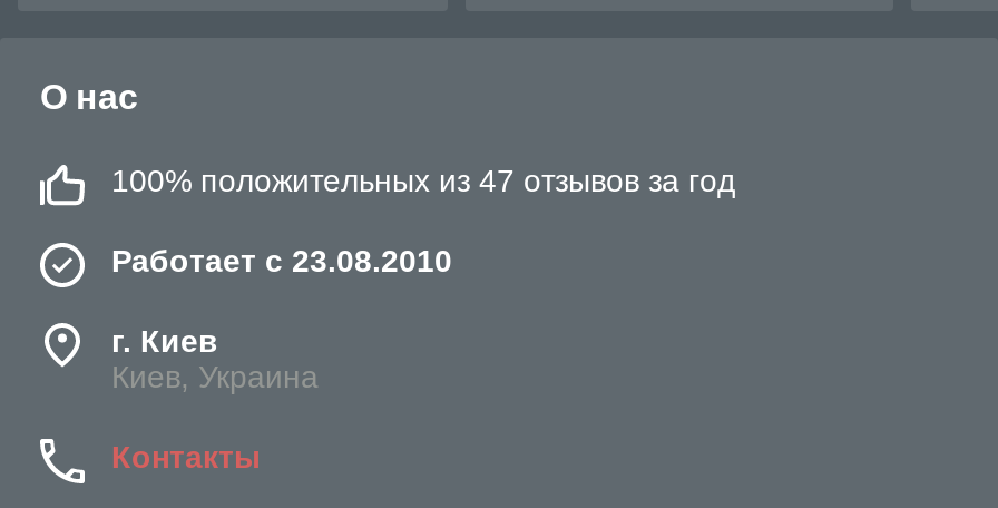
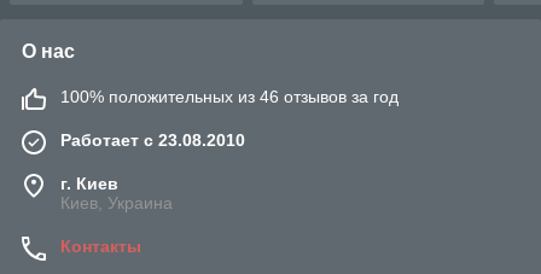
- 100% положительных из 47 отзывов за год
+ 100% положительных из 46 отзывов за год
